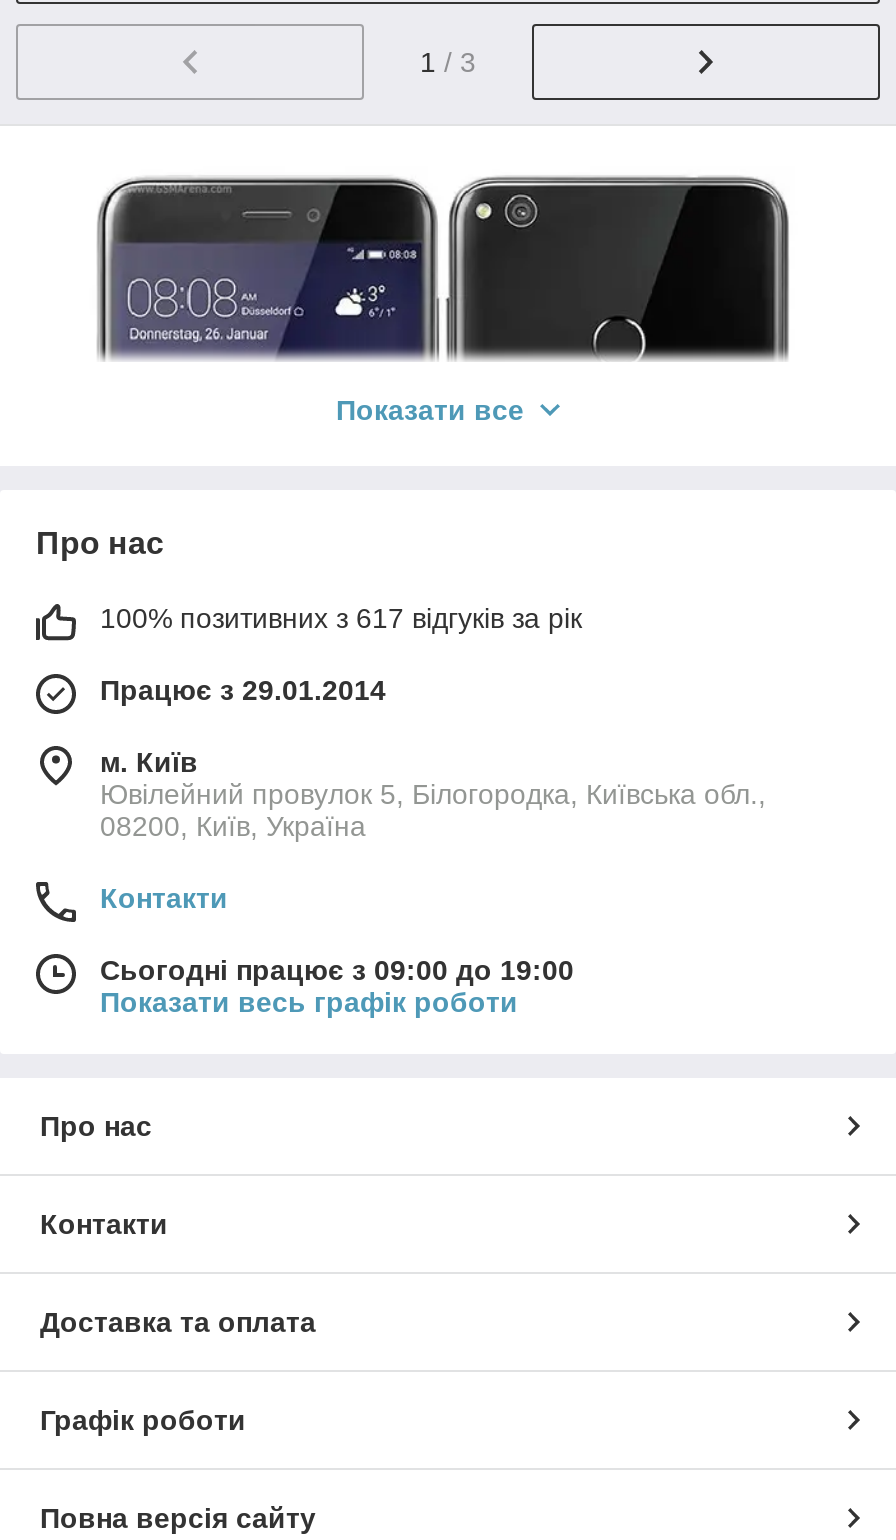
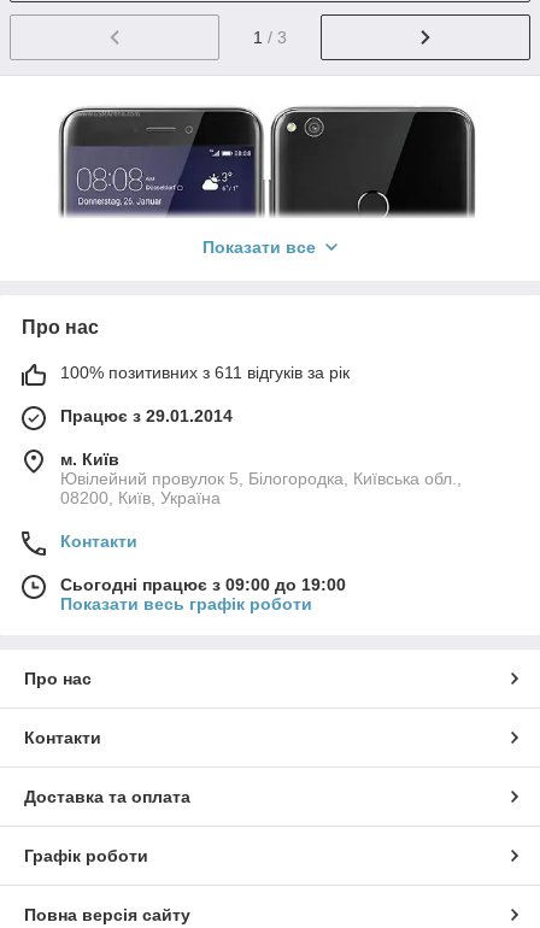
- 100% позитивних з 617 відгуків за рік
+ 100% позитивних з 611 відгуків за рік
